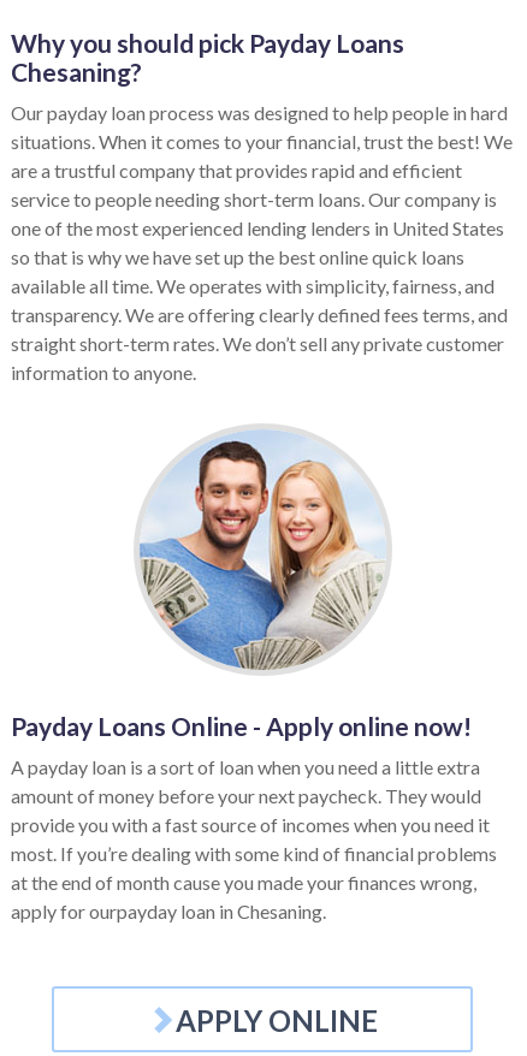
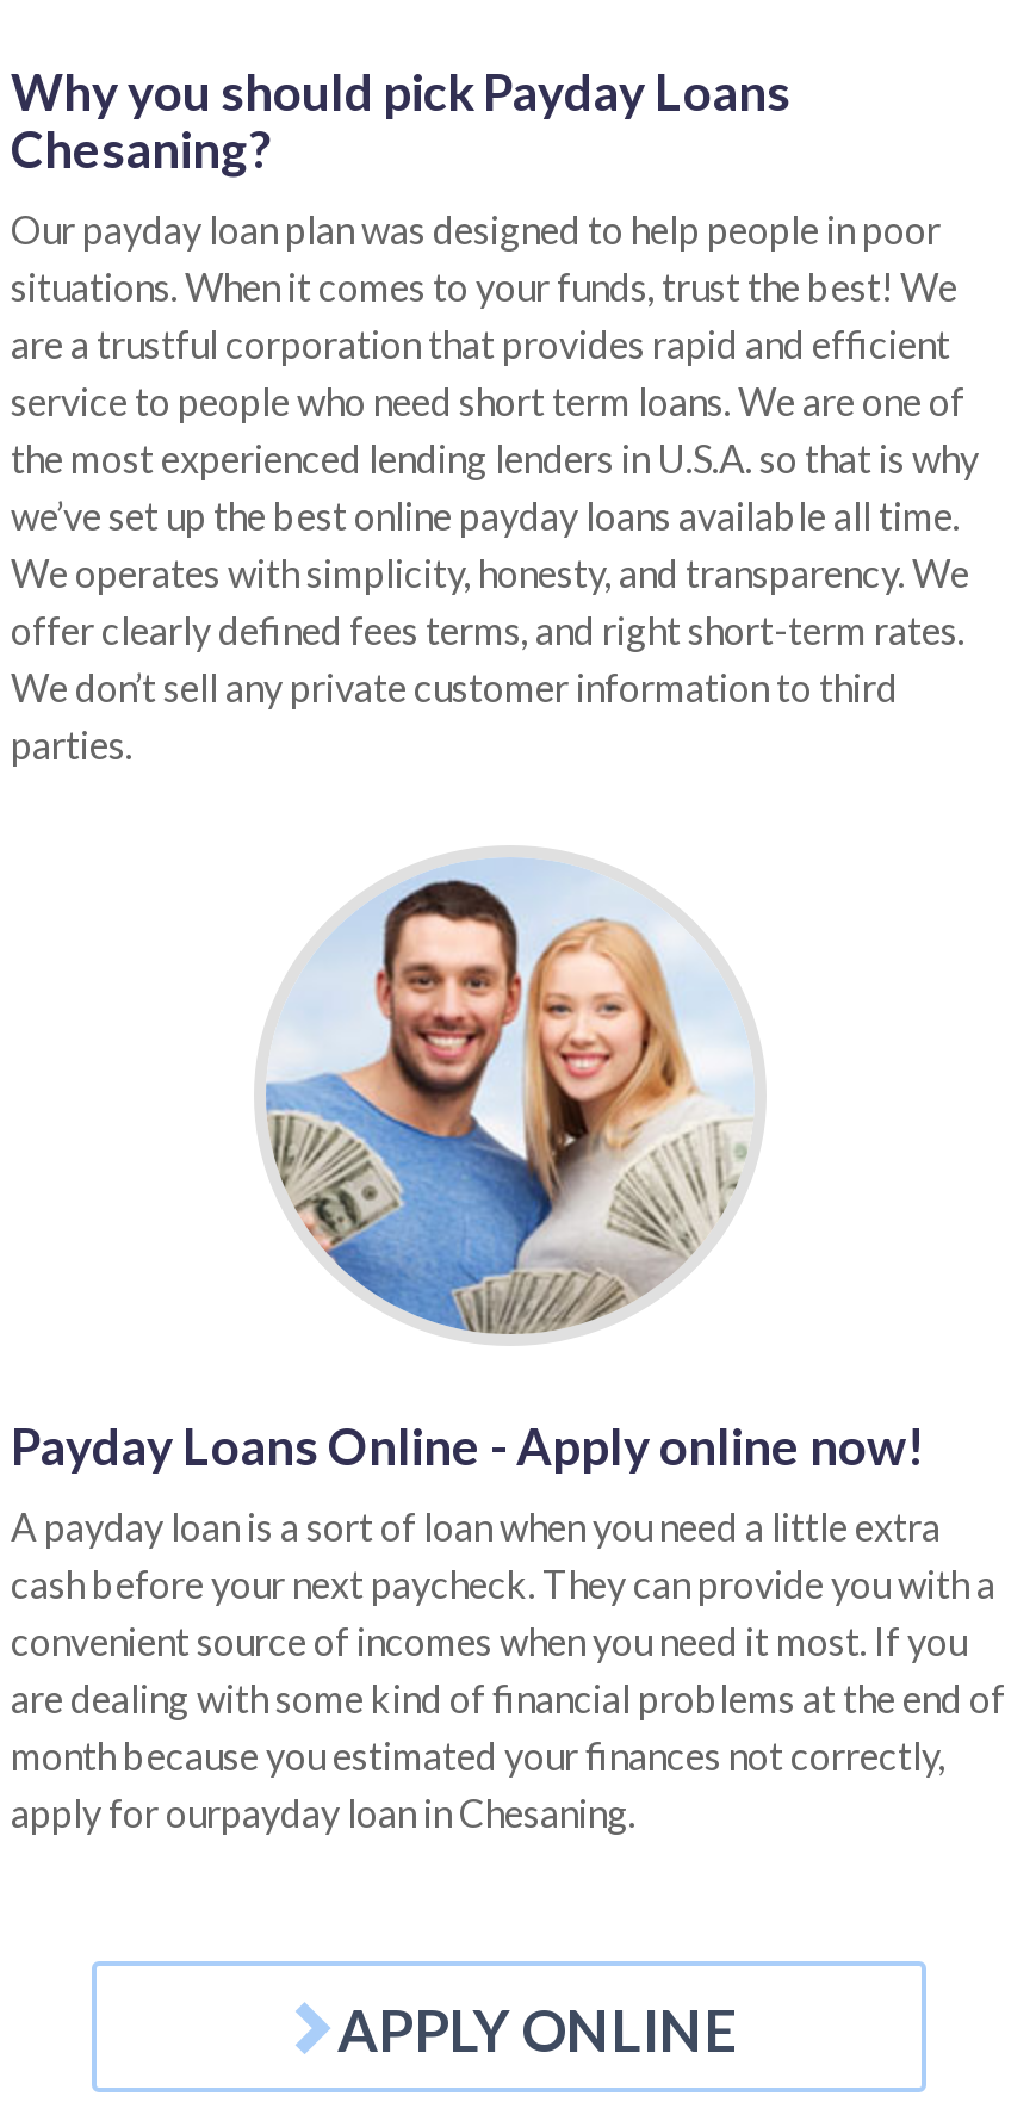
- Our payday loan process was designed to help people in hard
- situations. When it comes to your financial, trust the best! We
- are a trustful company that provides rapid and efficient
- service to people needing short-term loans. Our company is
- one of the most experienced lending lenders in United States
- so that is why we have set up the best online quick loans
- available all time. We operates with simplicity, fairness, and
- transparency. We are offering clearly defined fees terms, and
- straight short-term rates. We don’t sell any private customer
- information to anyone.
+ Our payday loan plan was designed to help people in poor
+ situations. When it comes to your funds, trust the best! We
+ are a trustful corporation that provides rapid and efficient
+ service to people who need short term loans. We are one of
+ the most experienced lending lenders in U.S.A. so that is why
+ we’ve set up the best online payday loans available all time.
+ We operates with simplicity, honesty, and transparency. We
+ offer clearly defined fees terms, and right short-term rates.
+ We don’t sell any private customer information to third
+ parties.

- amount of money before your next paycheck. They would
- provide you with a fast source of incomes when you need it
- most. If you’re dealing with some kind of financial problems
- at the end of month cause you made your finances wrong,
+ cash before your next paycheck. They can provide you with a
+ convenient source of incomes when you need it most. If you
+ are dealing with some kind of financial problems at the end of
+ month because you estimated your finances not correctly,
